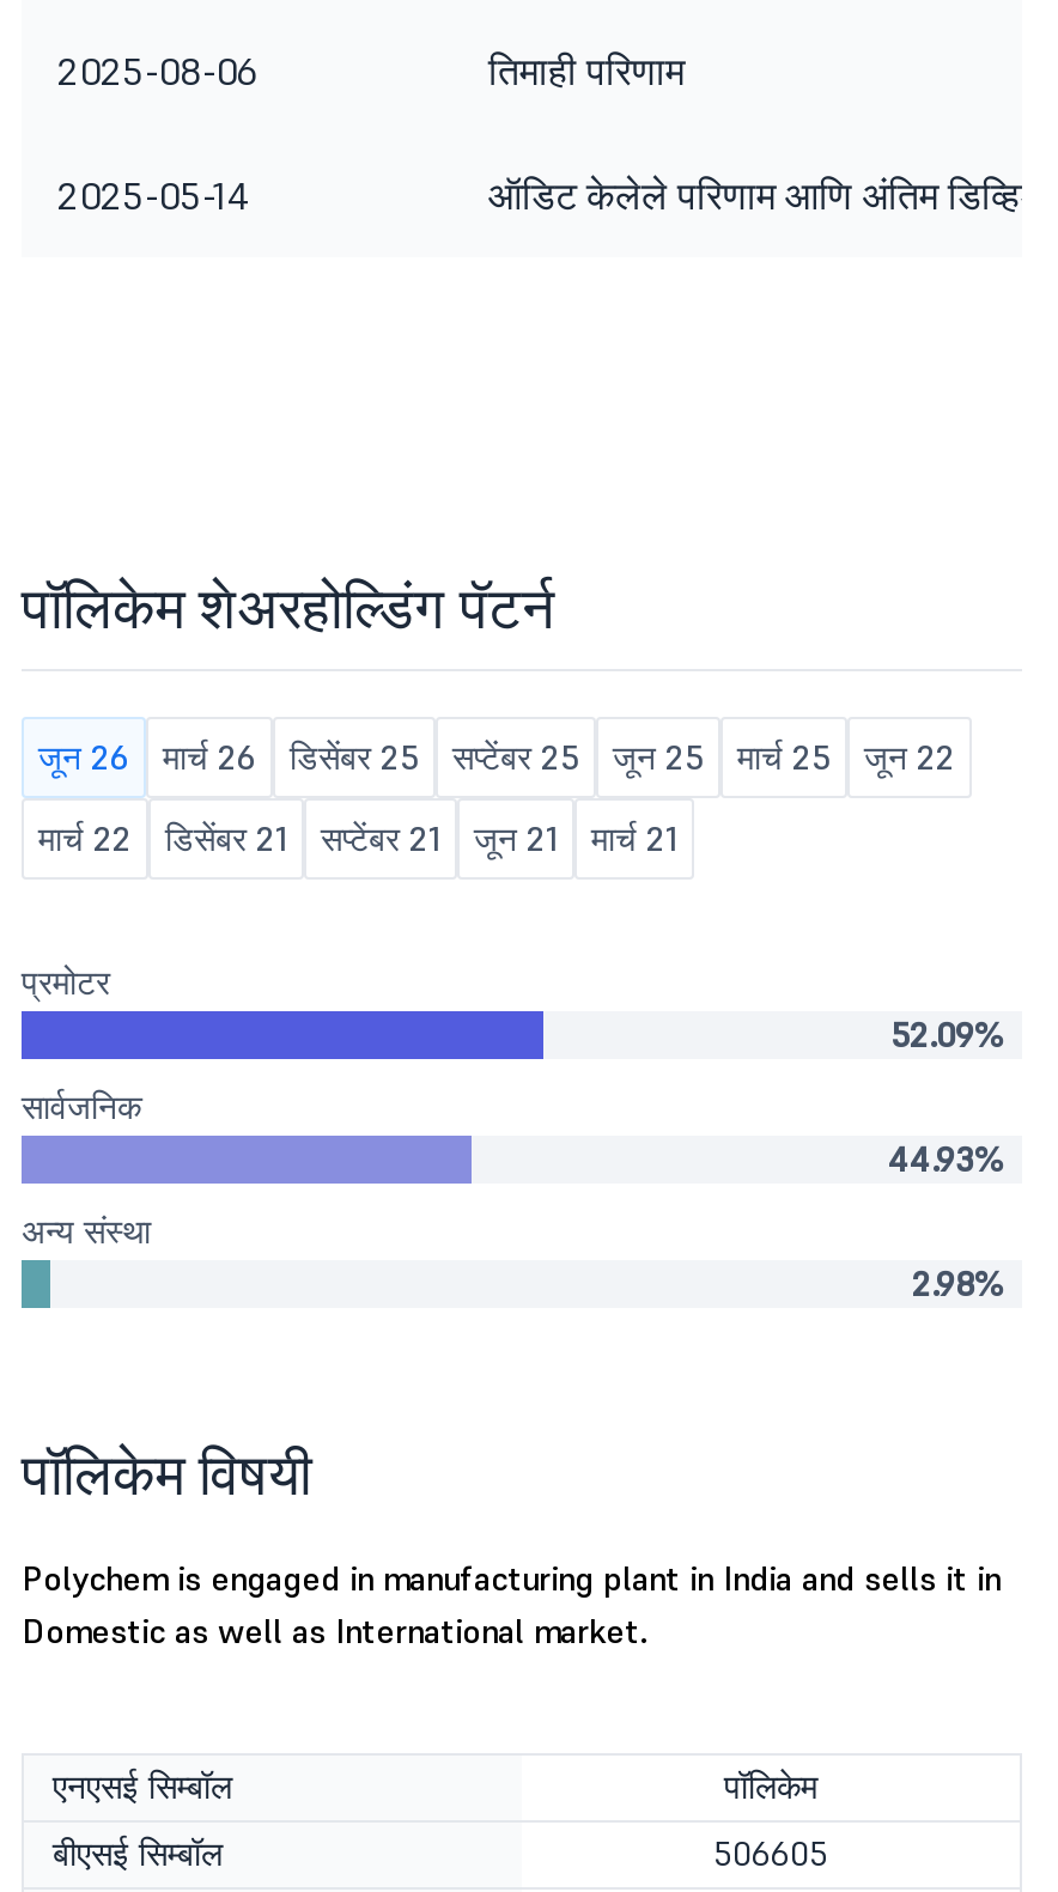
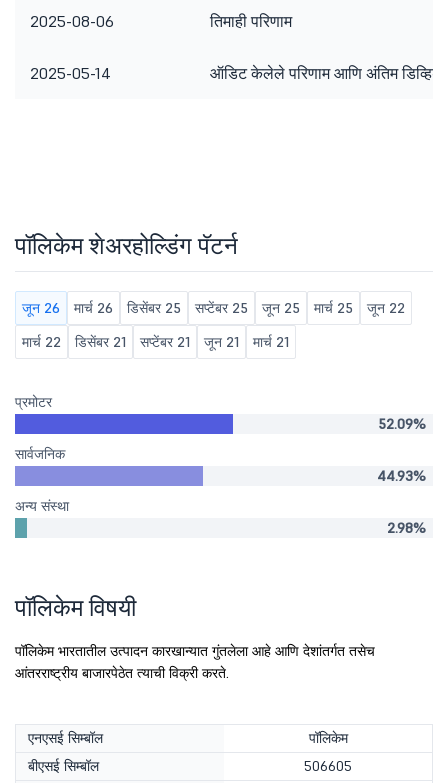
- Polychem is engaged in manufacturing plant in India and sells it in
- Domestic as well as International market.
+ पॉलिकेम भारतातील उत्पादन कारखान्यात गुंतलेला आहे आणि देशांतर्गत तसेच
+ आंतरराष्ट्रीय बाजारपेठेत त्याची विक्री करते.
